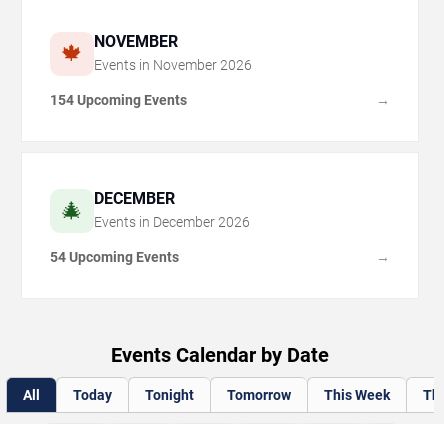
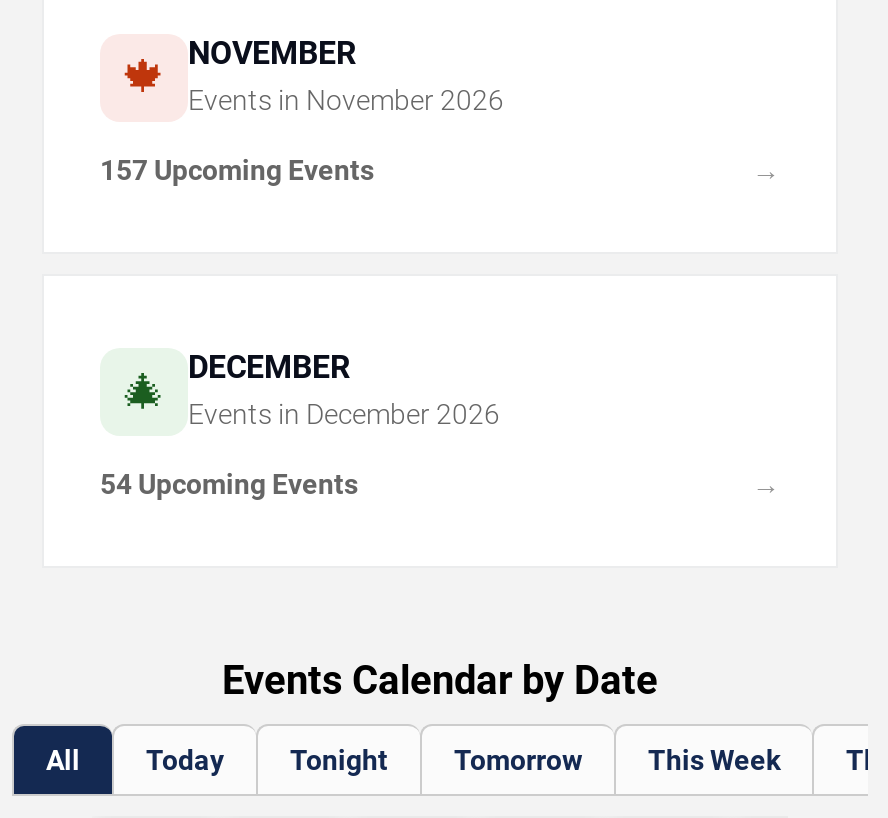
- 154 Upcoming Events
+ 157 Upcoming Events
